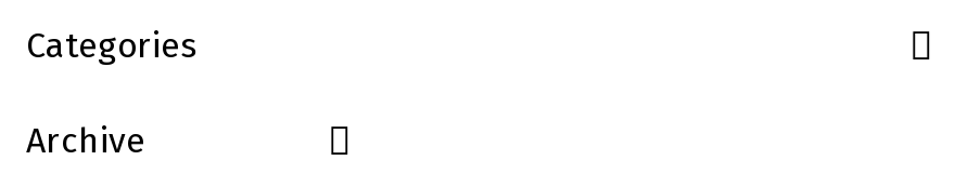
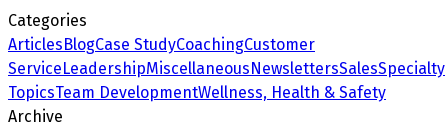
+ ArticlesBlogCase StudyCoachingCustomer
+ ServiceLeadershipMiscellaneousNewslettersSalesSpecialty
+ TopicsTeam DevelopmentWellness, Health & Safety
